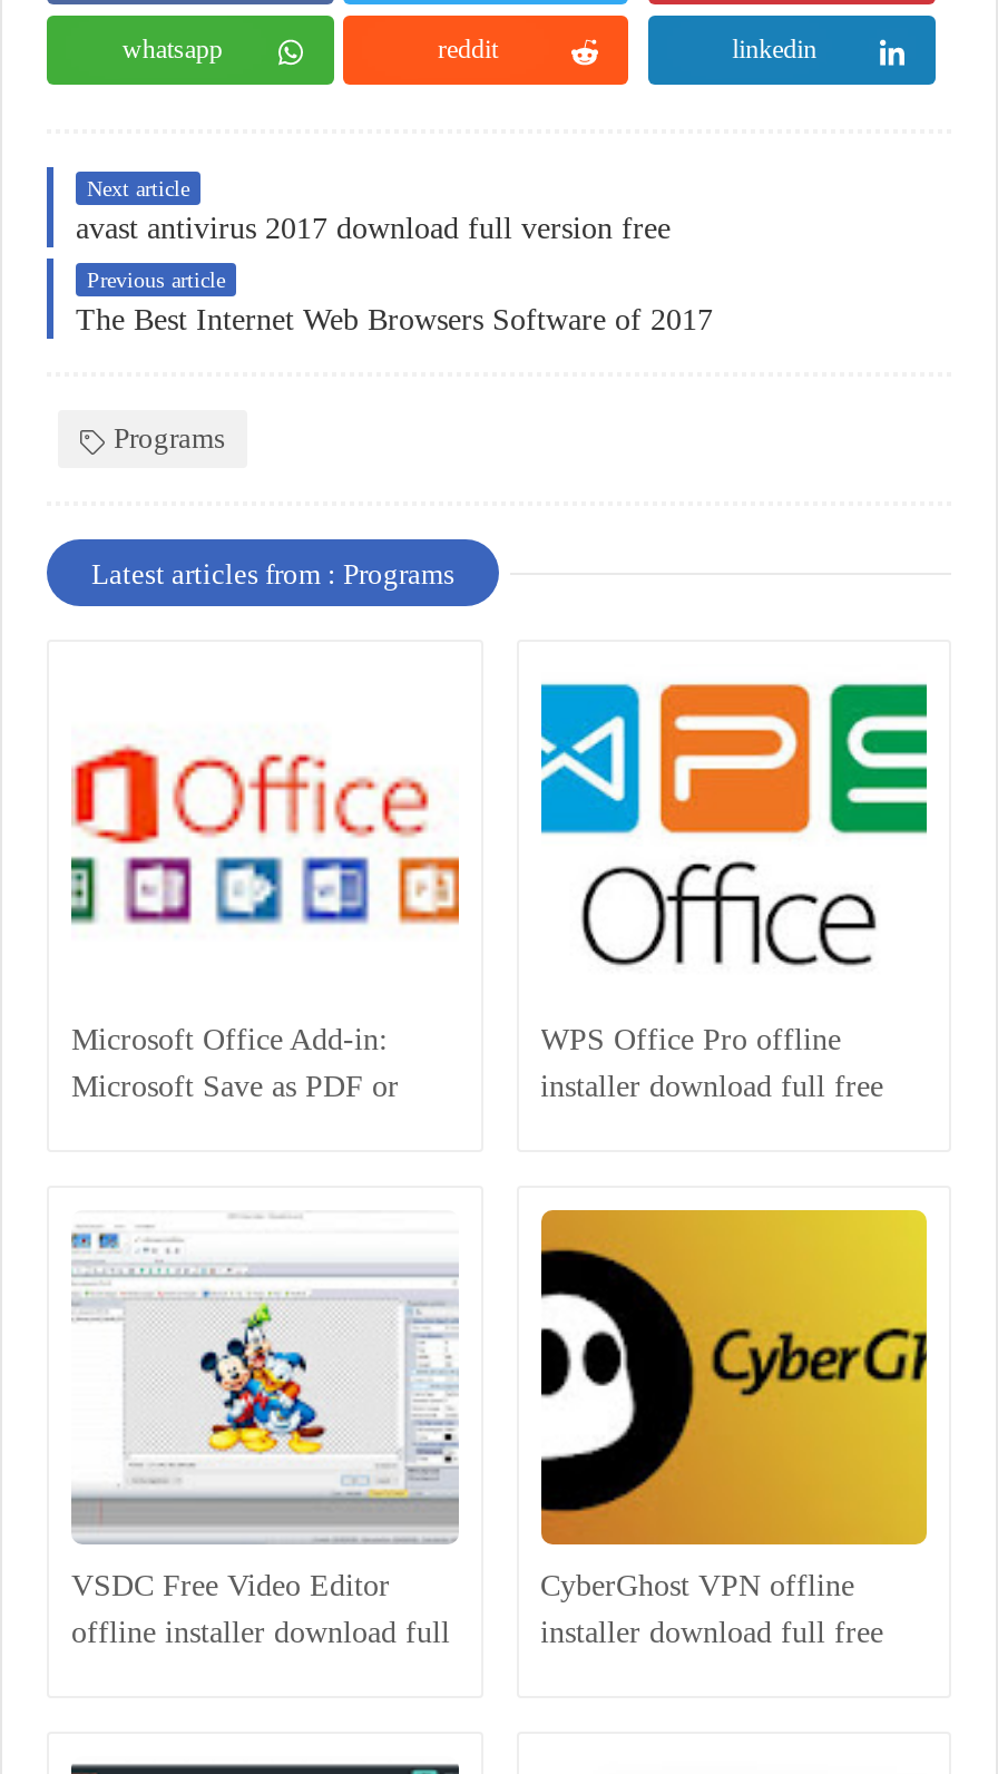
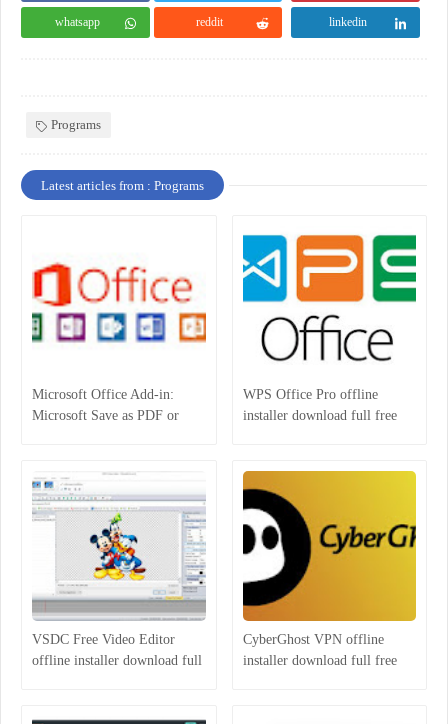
- Next article
- avast antivirus 2017 download full version free
- Previous article
- The Best Internet Web Browsers Software of 2017
